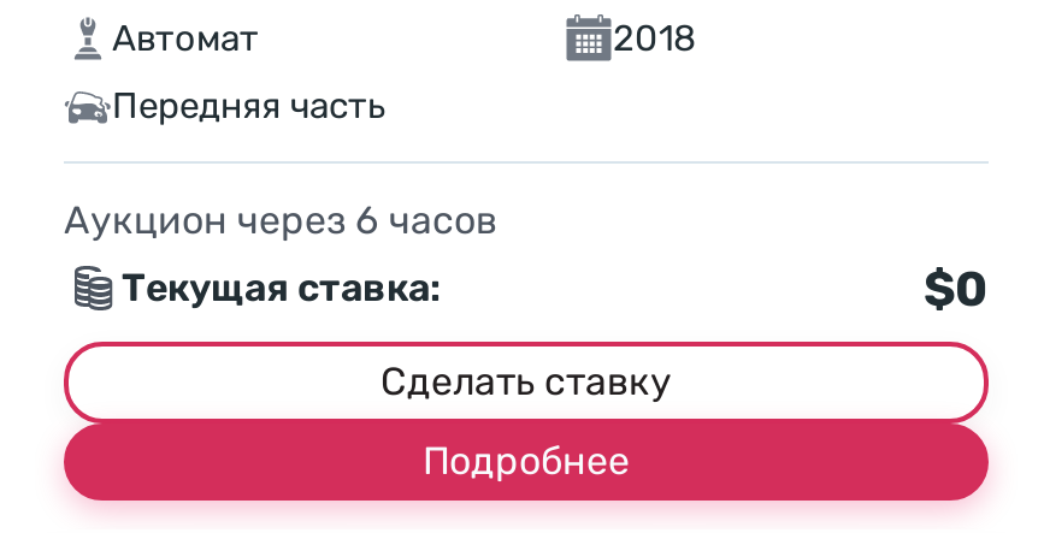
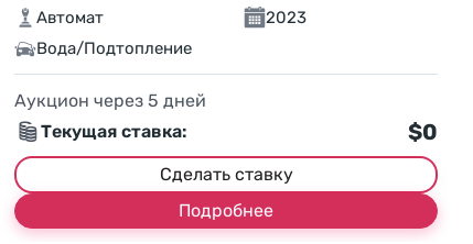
- 2018
+ 2023

- Передняя часть
+ Вода/Подтопление

- Аукцион через 6 часов
+ Аукцион через 5 дней
